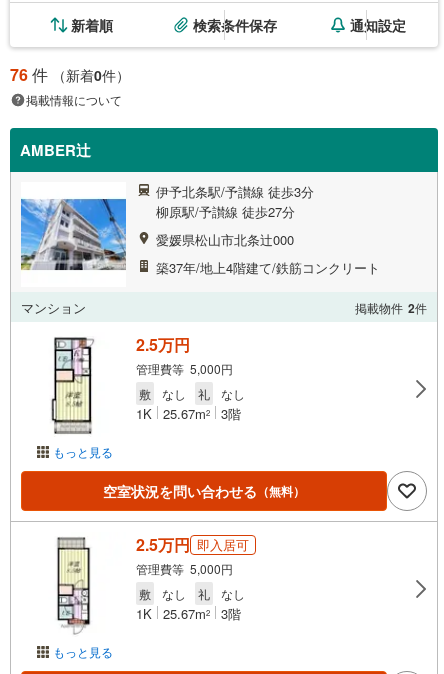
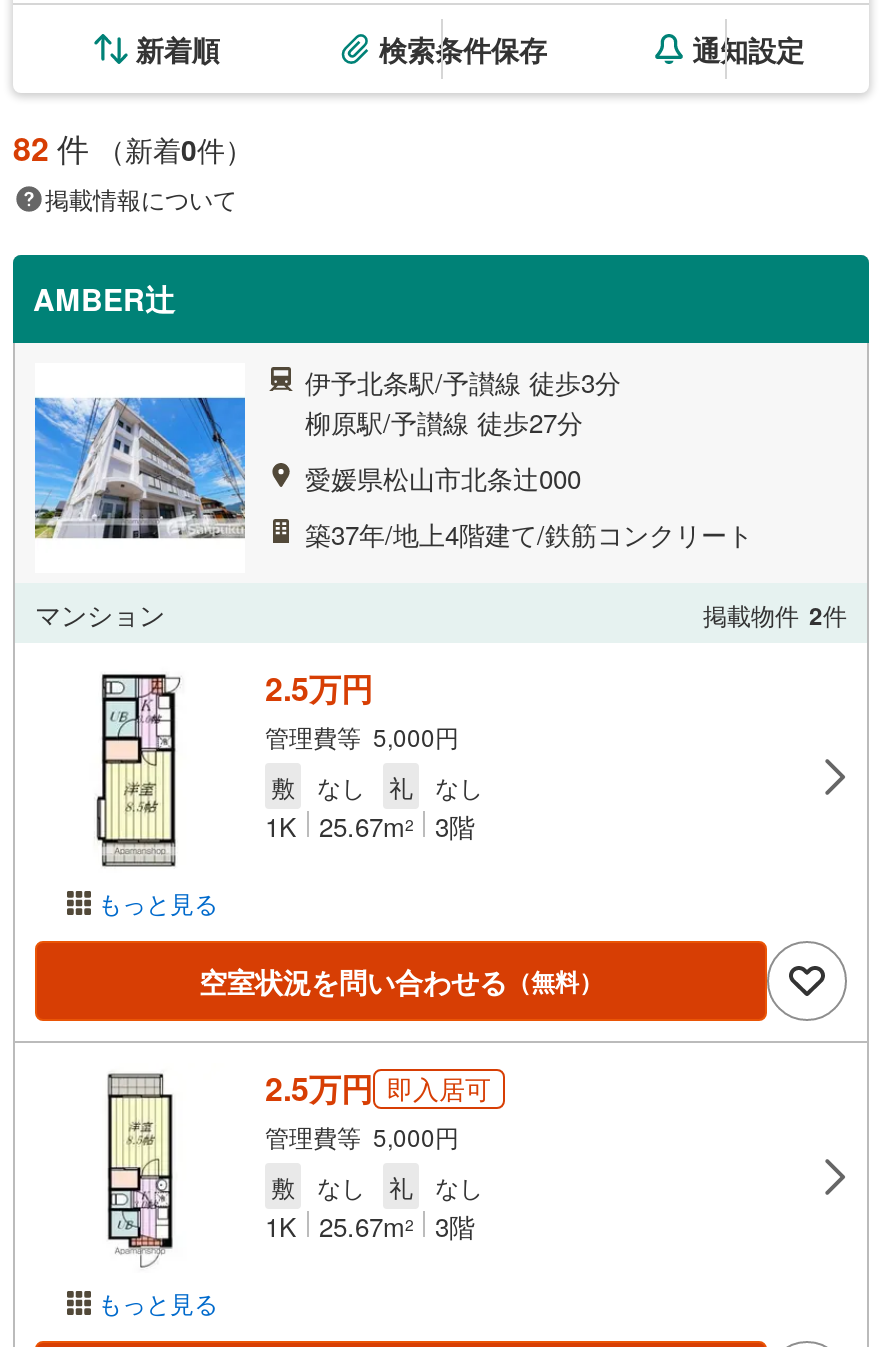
- 76件 （新着0件）
+ 82件 （新着0件）
